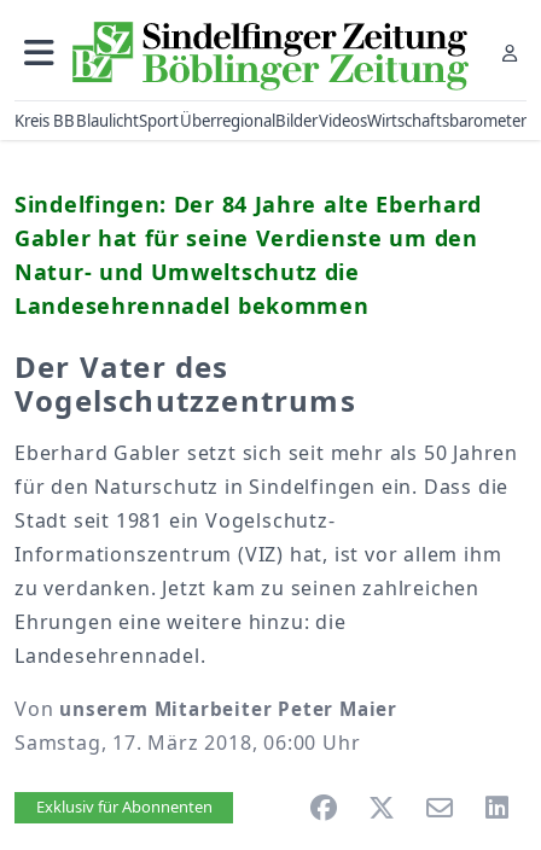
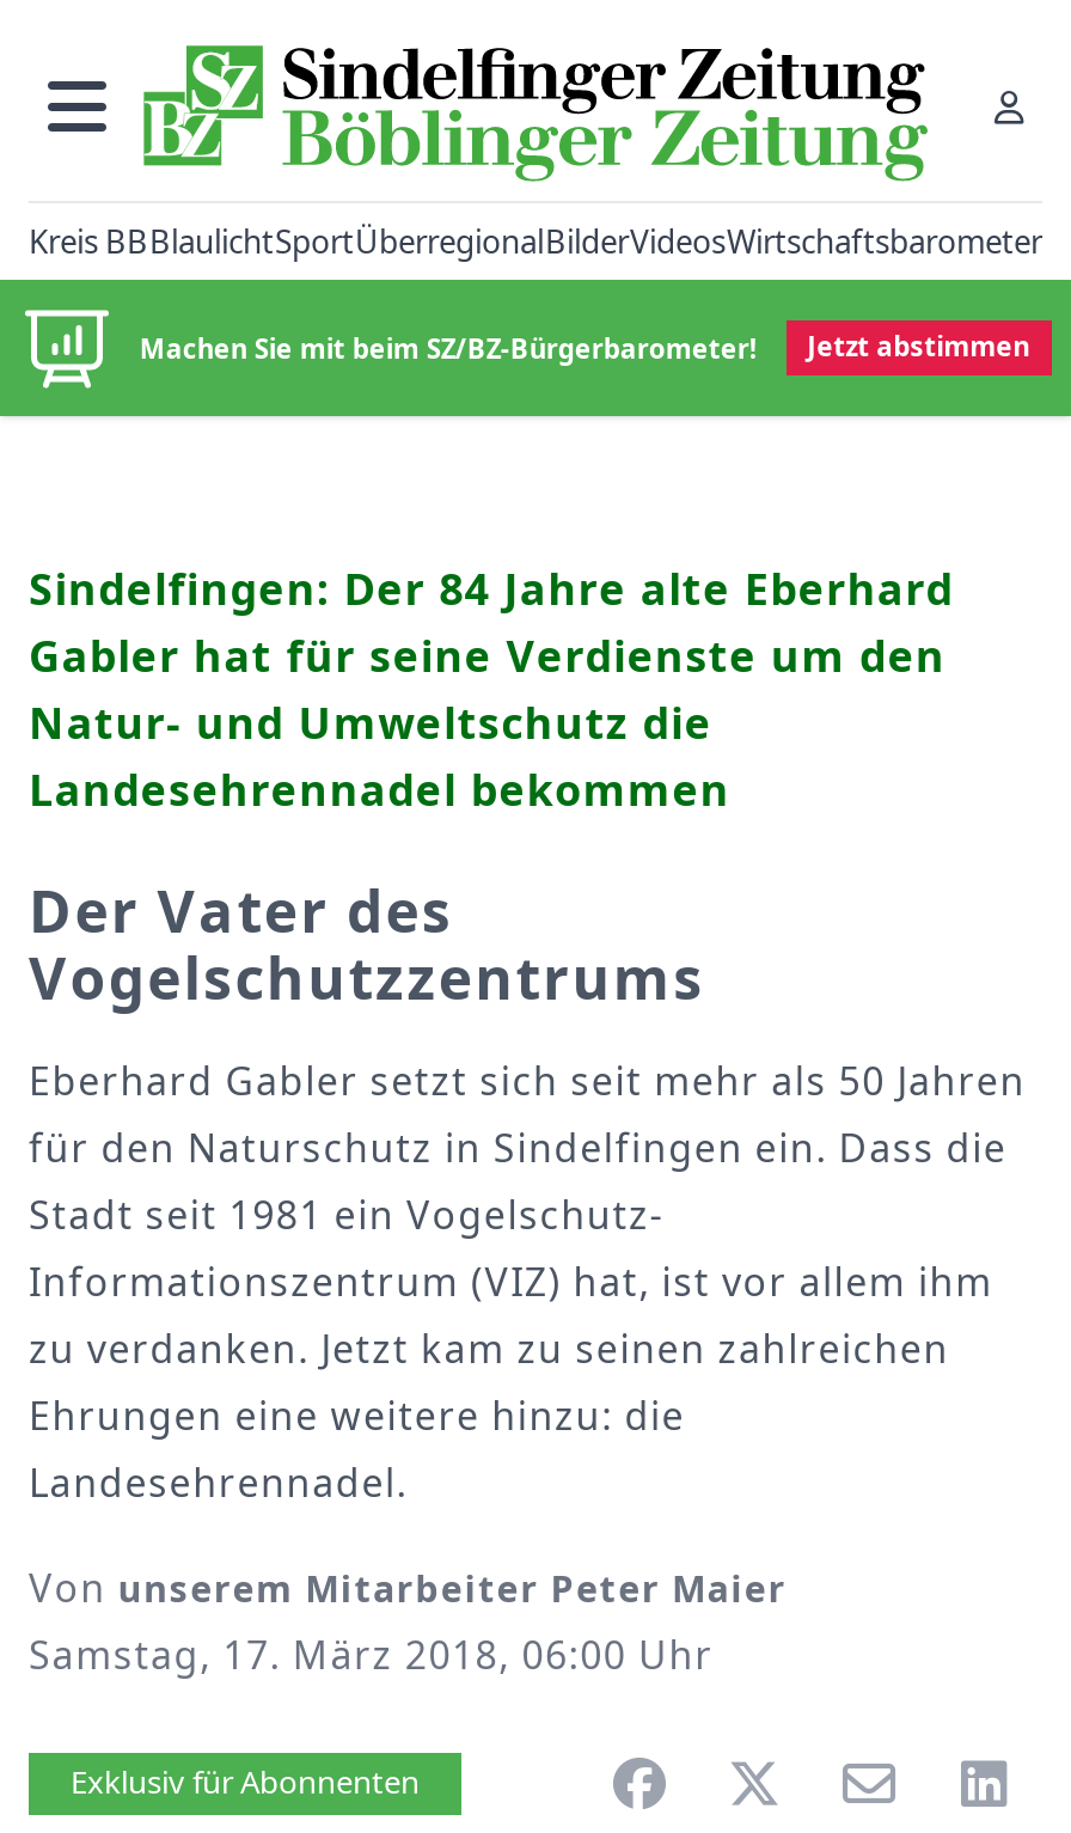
+ [image]
+ Machen Sie mit beim SZ/BZ-Bürgerbarometer!
+ Jetzt abstimmen
